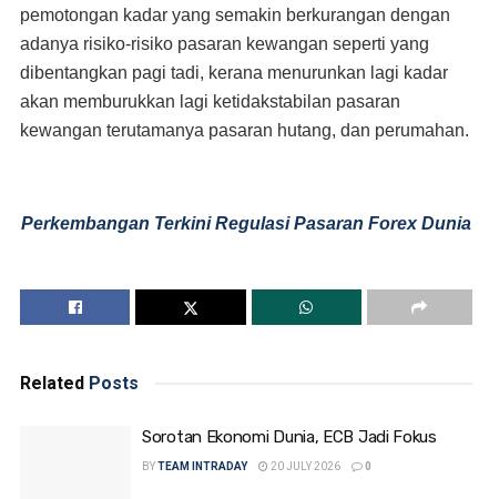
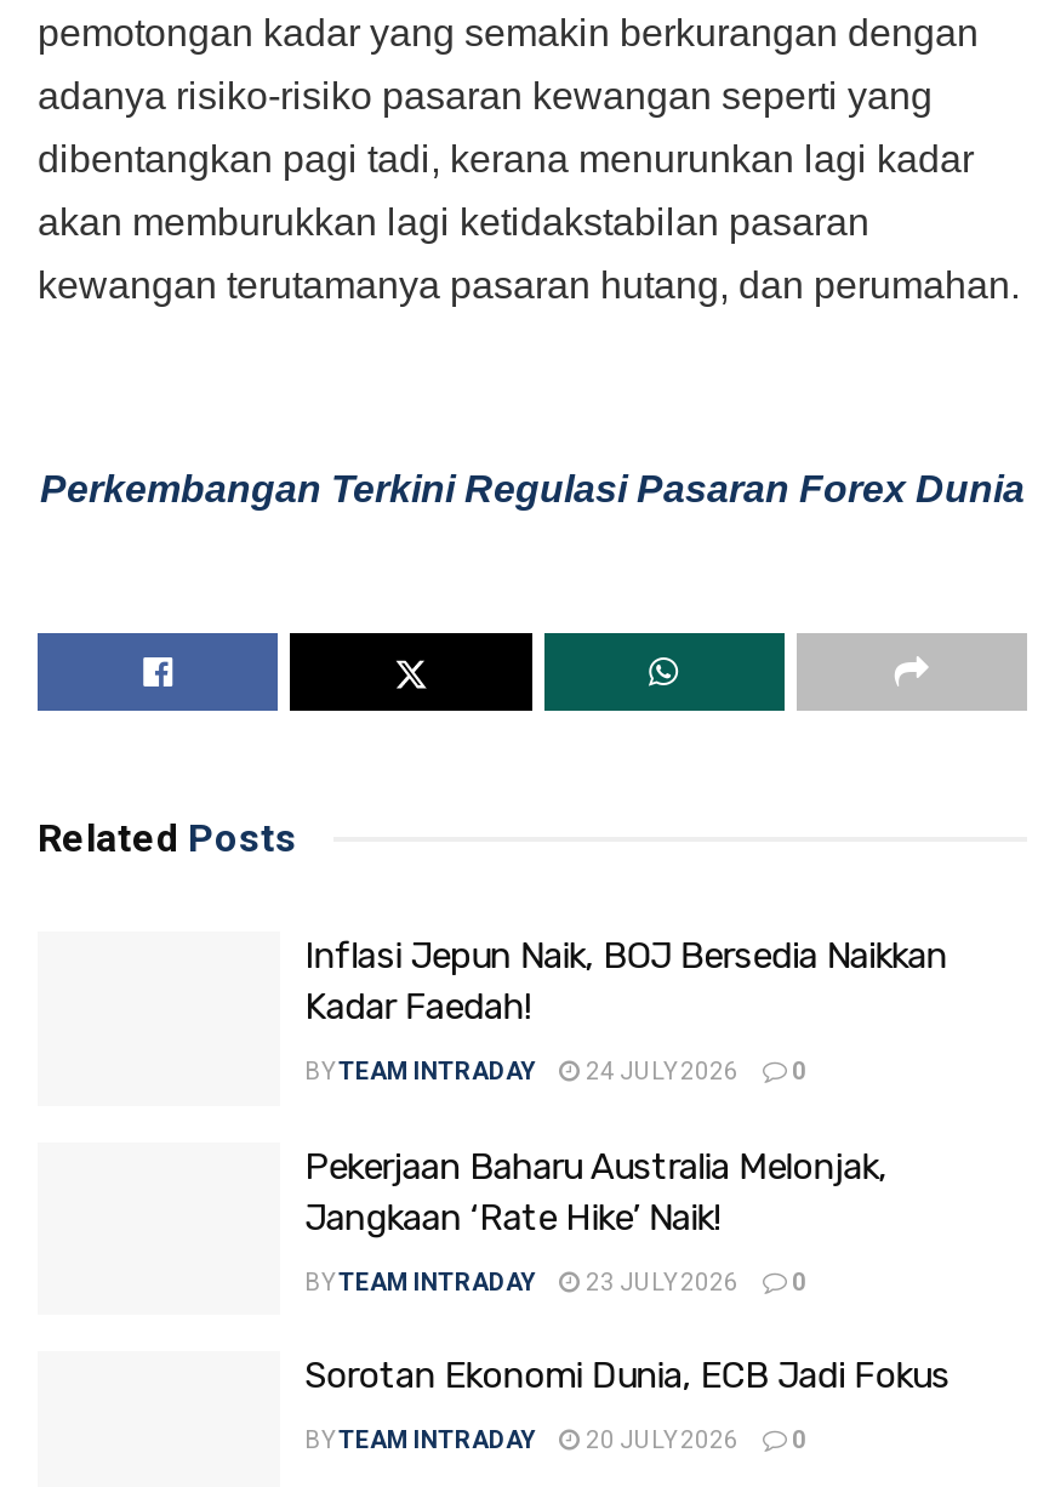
+ Inflasi Jepun Naik, BOJ Bersedia Naikkan
+ Kadar Faedah!
+ BY TEAM INTRADAY
+ 24 JULY 2026
+ 0
+ Pekerjaan Baharu Australia Melonjak,
+ Jangkaan ‘Rate Hike’ Naik!
+ BY TEAM INTRADAY
+ 23 JULY 2026
+ 0
